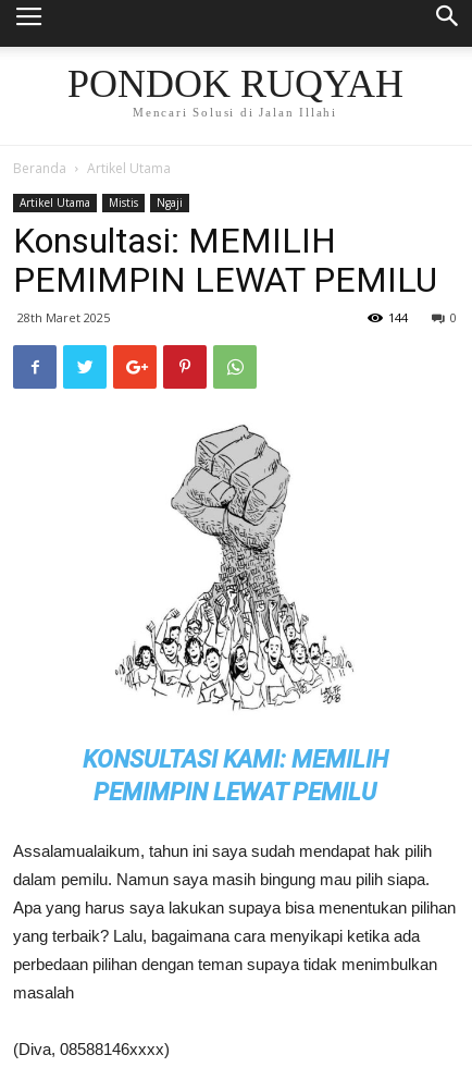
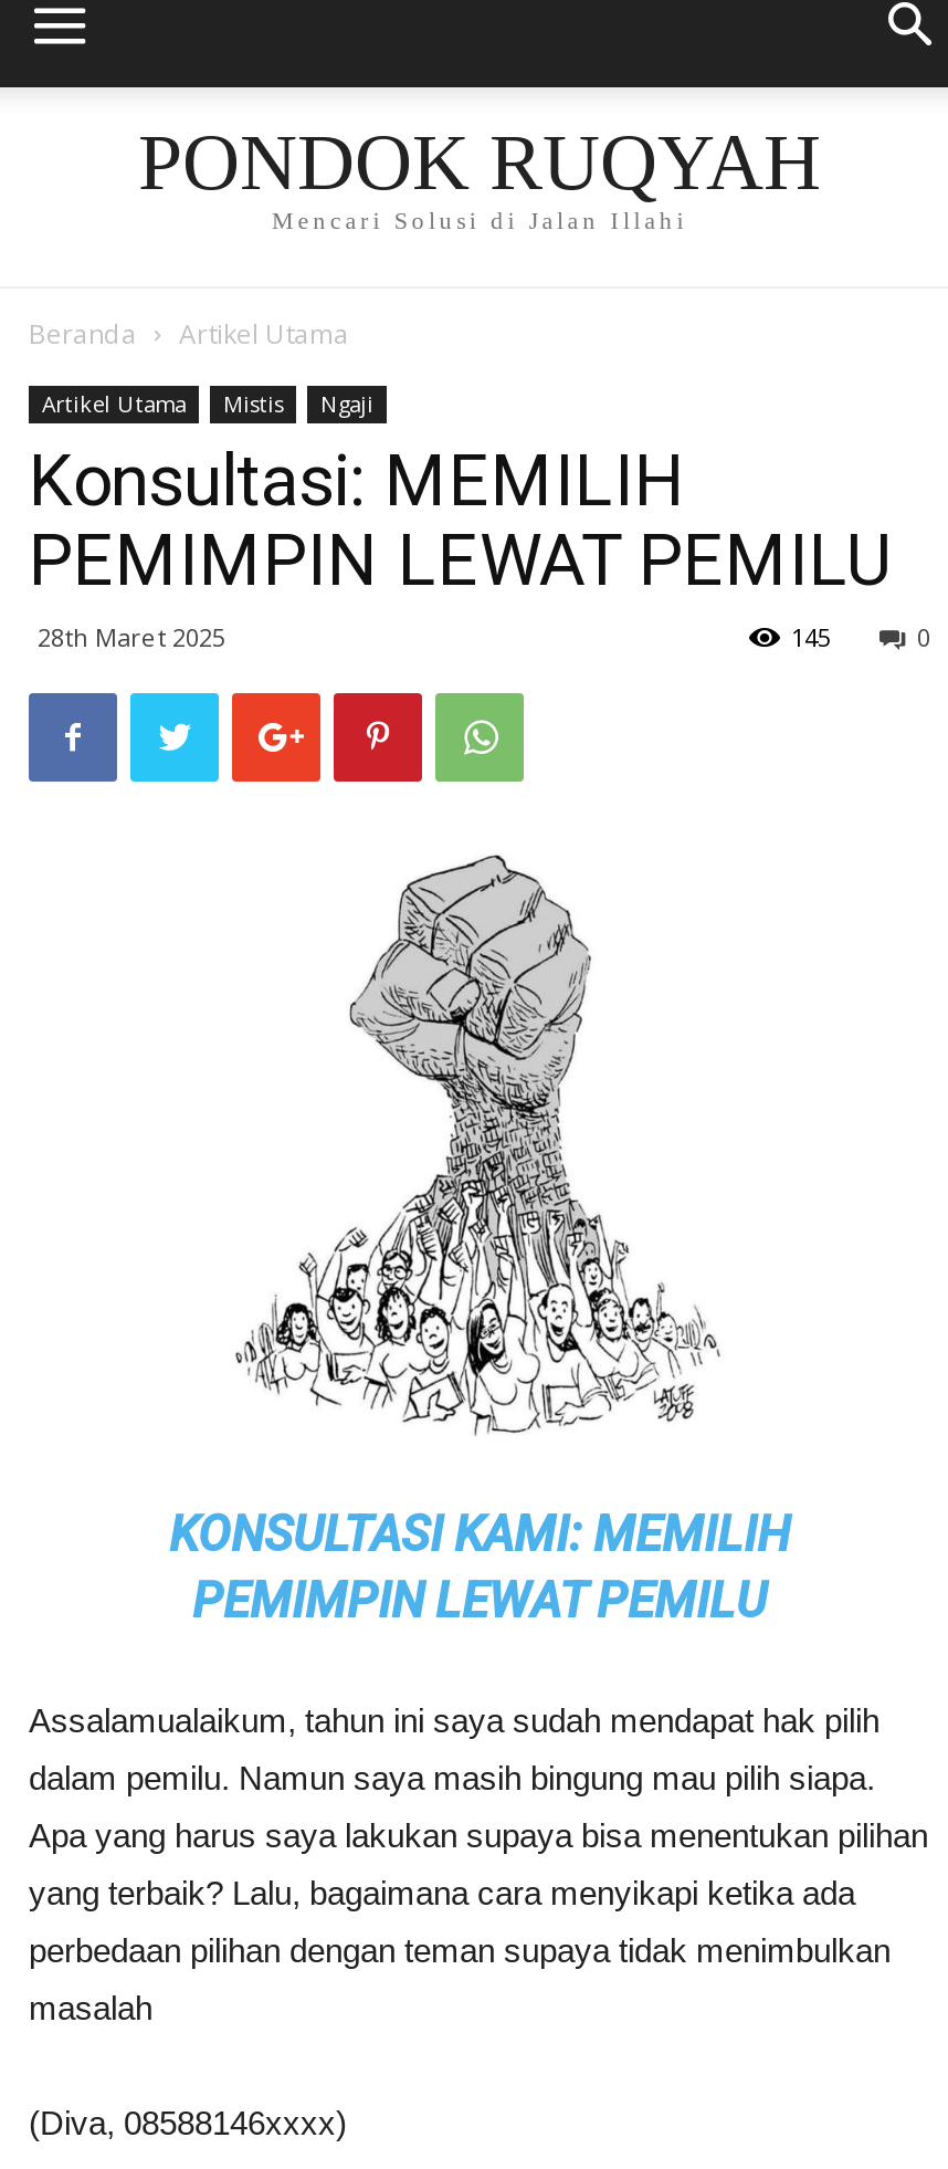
- 144
+ 145
